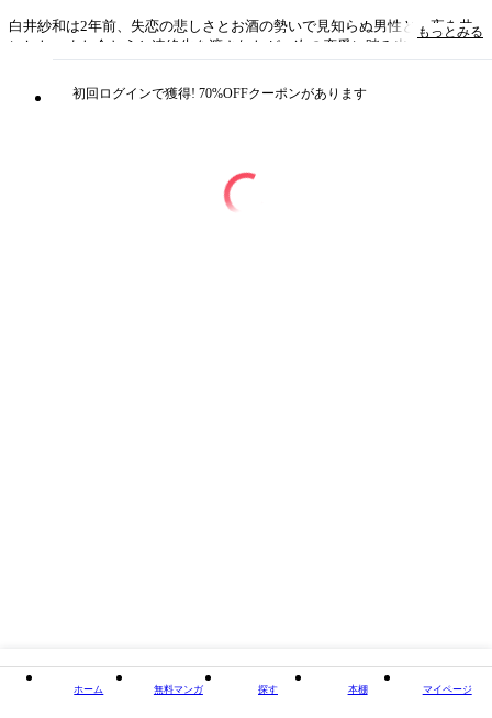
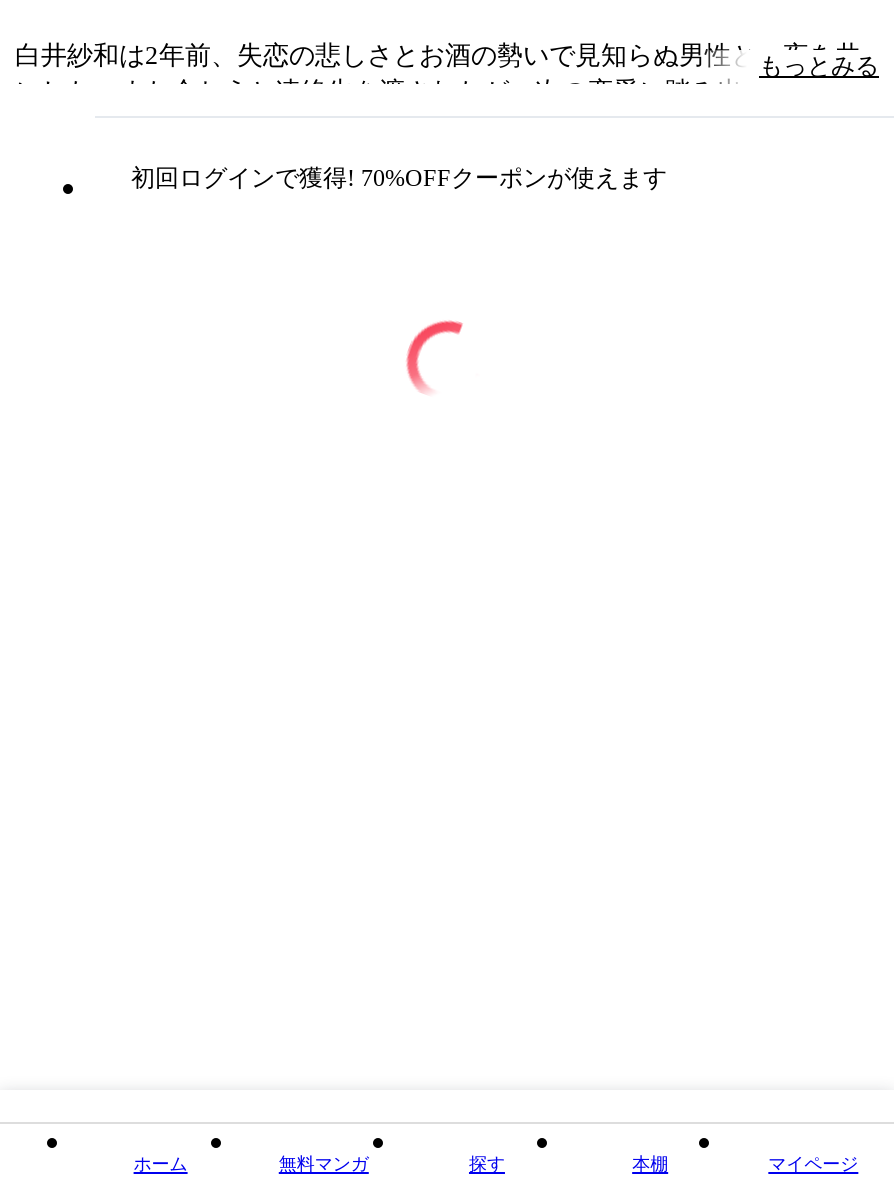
- 初回ログインで獲得! 70%OFFクーポンがあります
+ 初回ログインで獲得! 70%OFFクーポンが使えます
